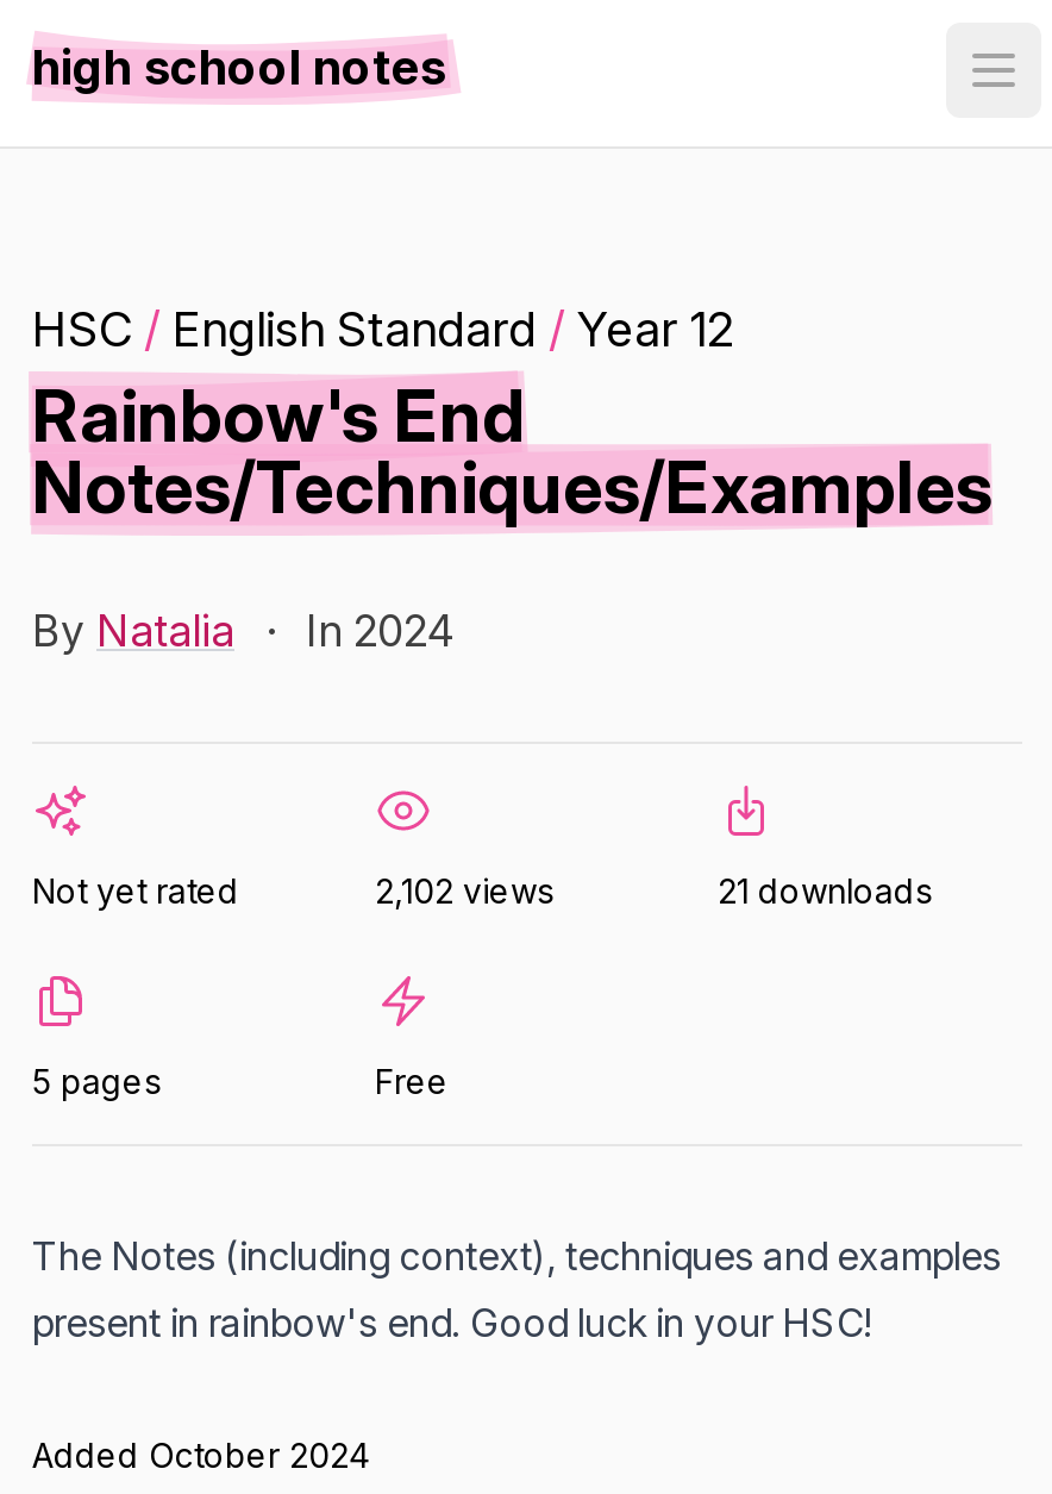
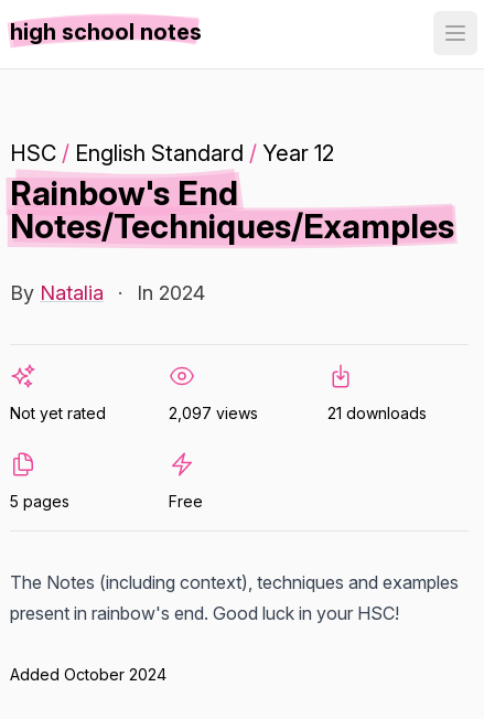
- 2,102 views
+ 2,097 views
